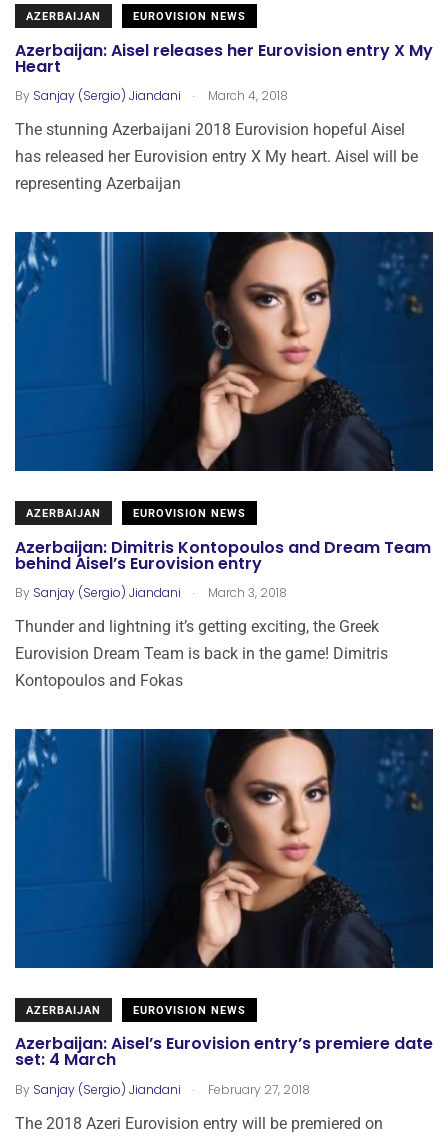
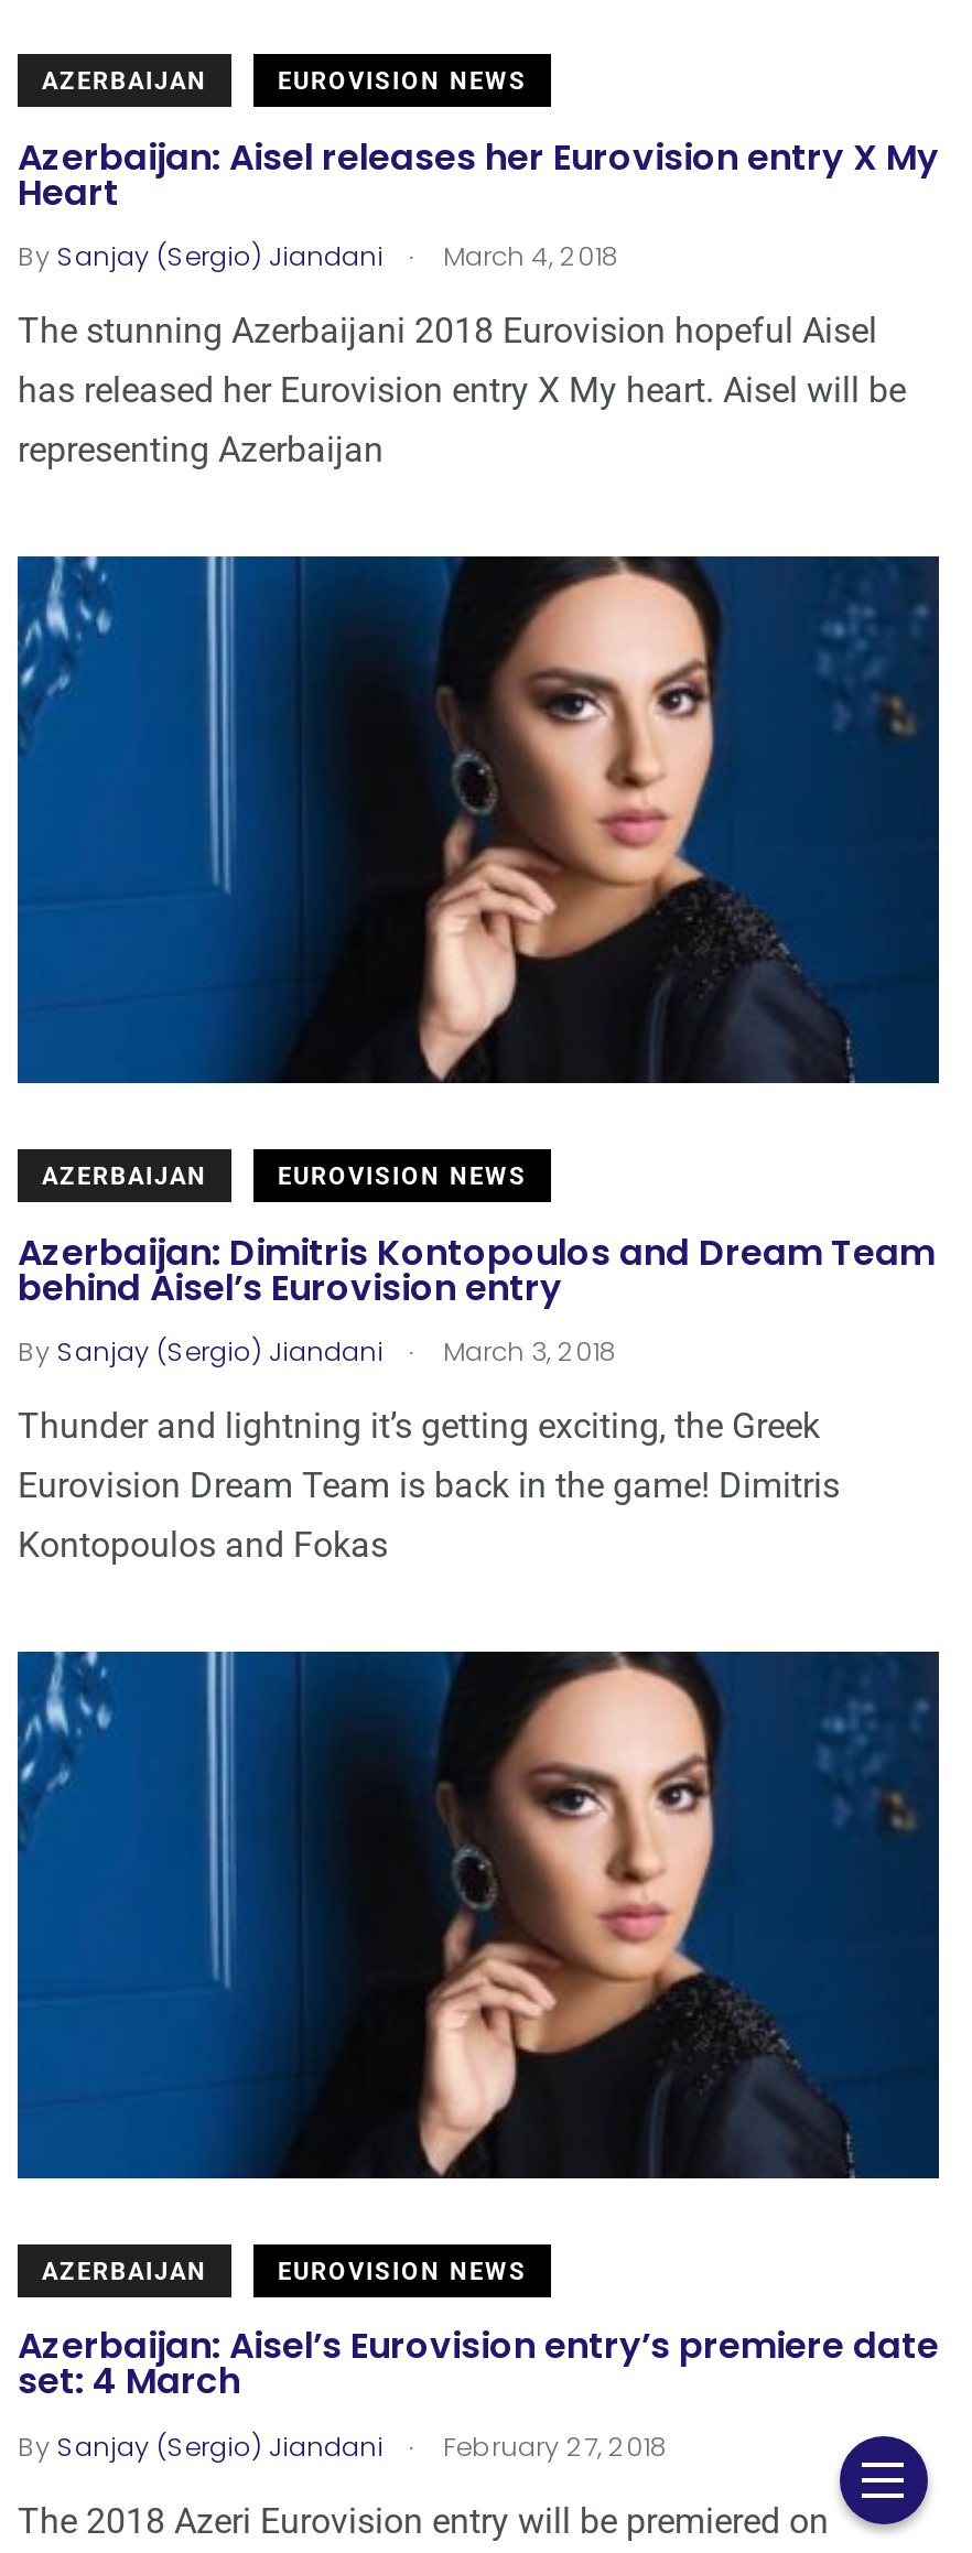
+ [image]
